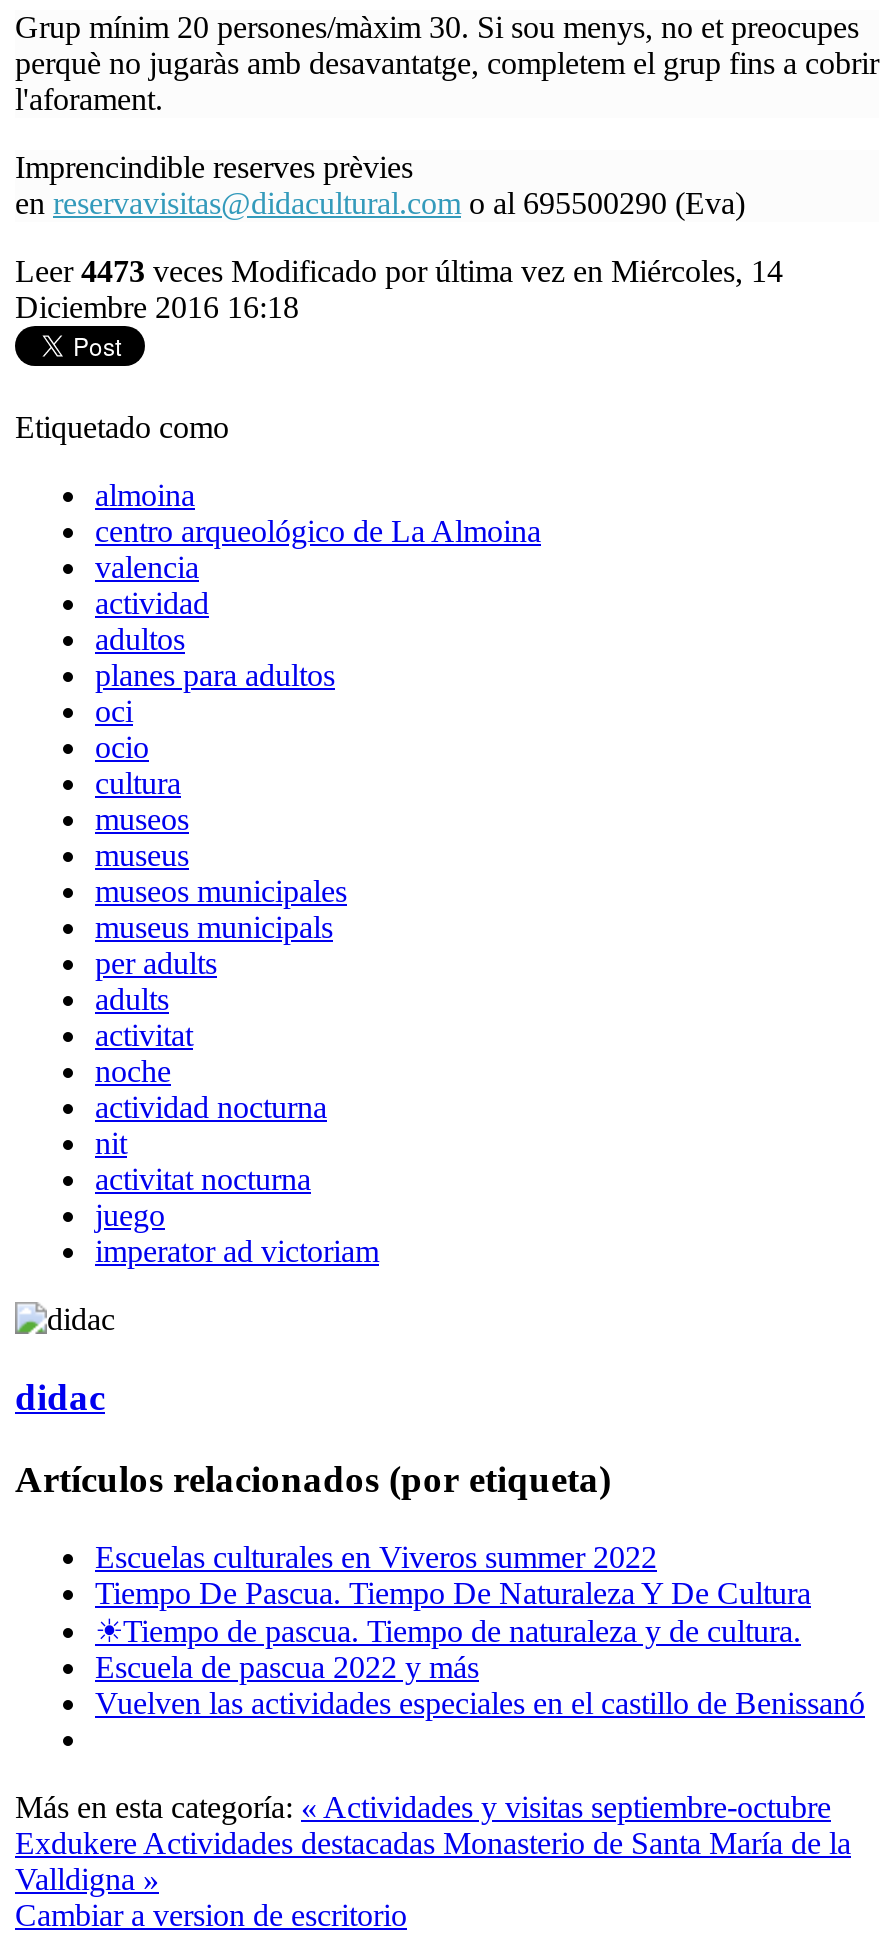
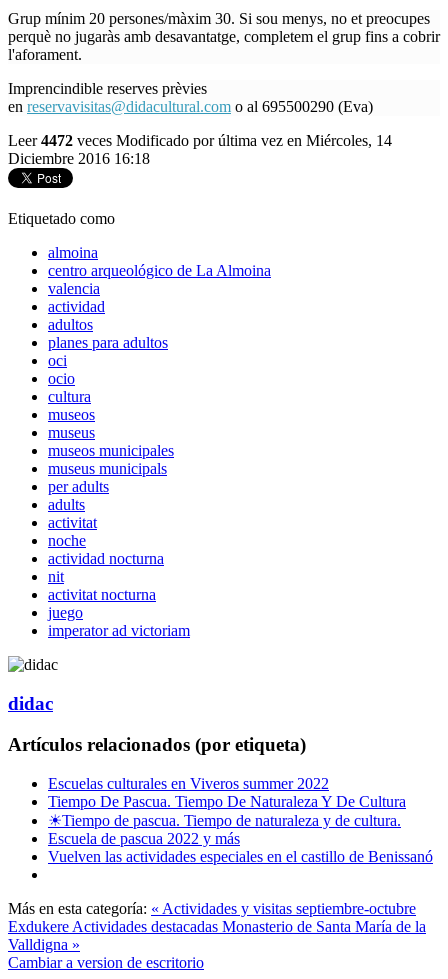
- Leer 4473 veces Modificado por última vez en Miércoles, 14
+ Leer 4472 veces Modificado por última vez en Miércoles, 14
